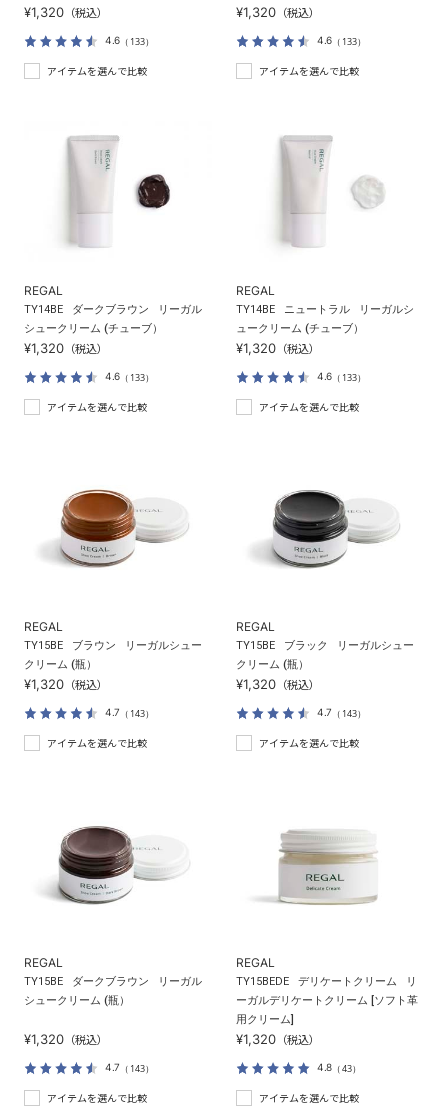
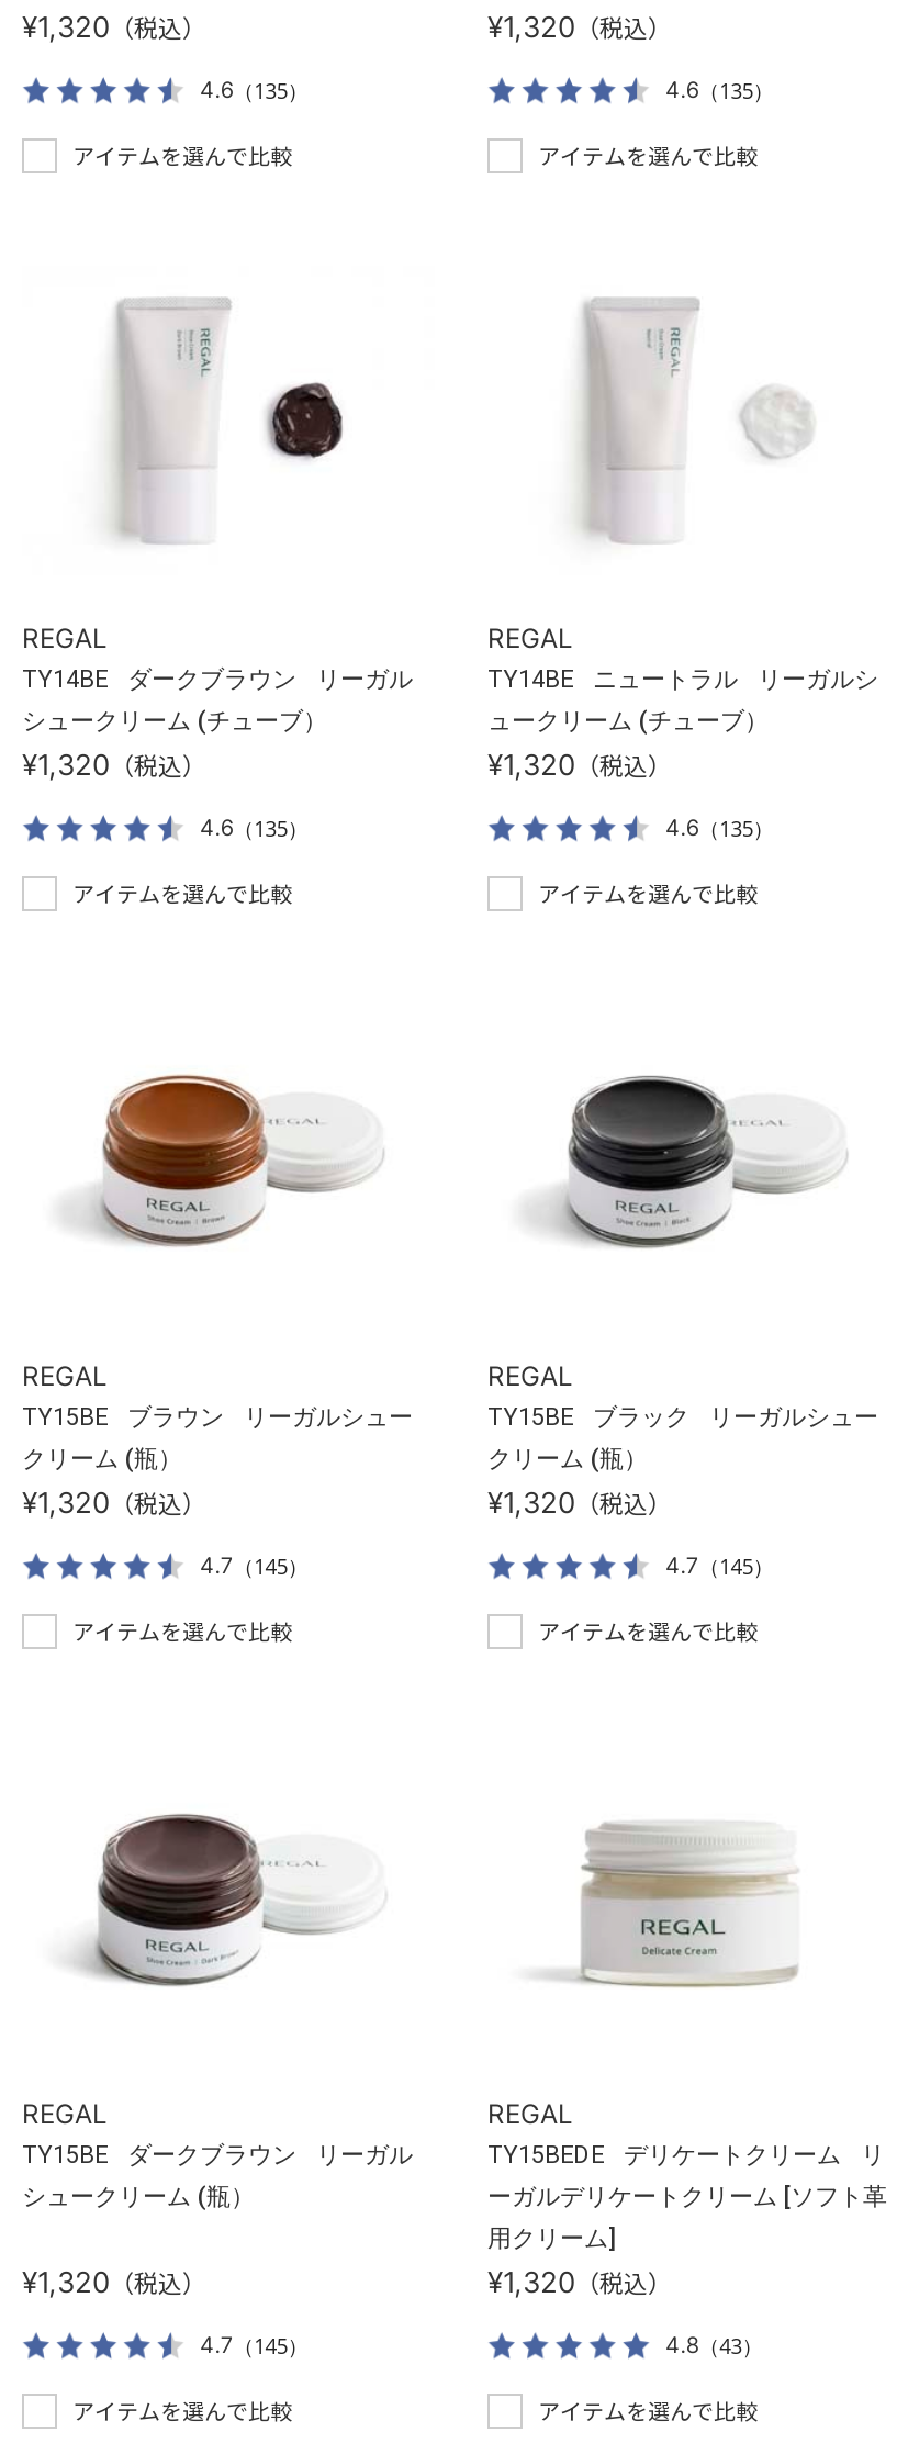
- 4.6（133）
+ 4.6（135）

- 4.6（133）
+ 4.6（135）

- 4.6（133）
+ 4.6（135）

- 4.6（133）
+ 4.6（135）

- 4.7（143）
+ 4.7（145）

- 4.7（143）
+ 4.7（145）

- 4.7（143）
+ 4.7（145）
